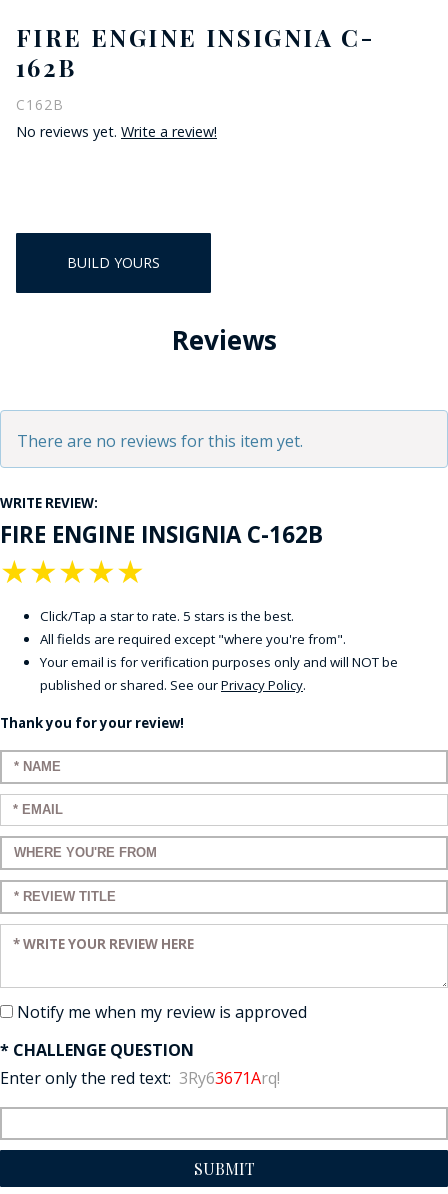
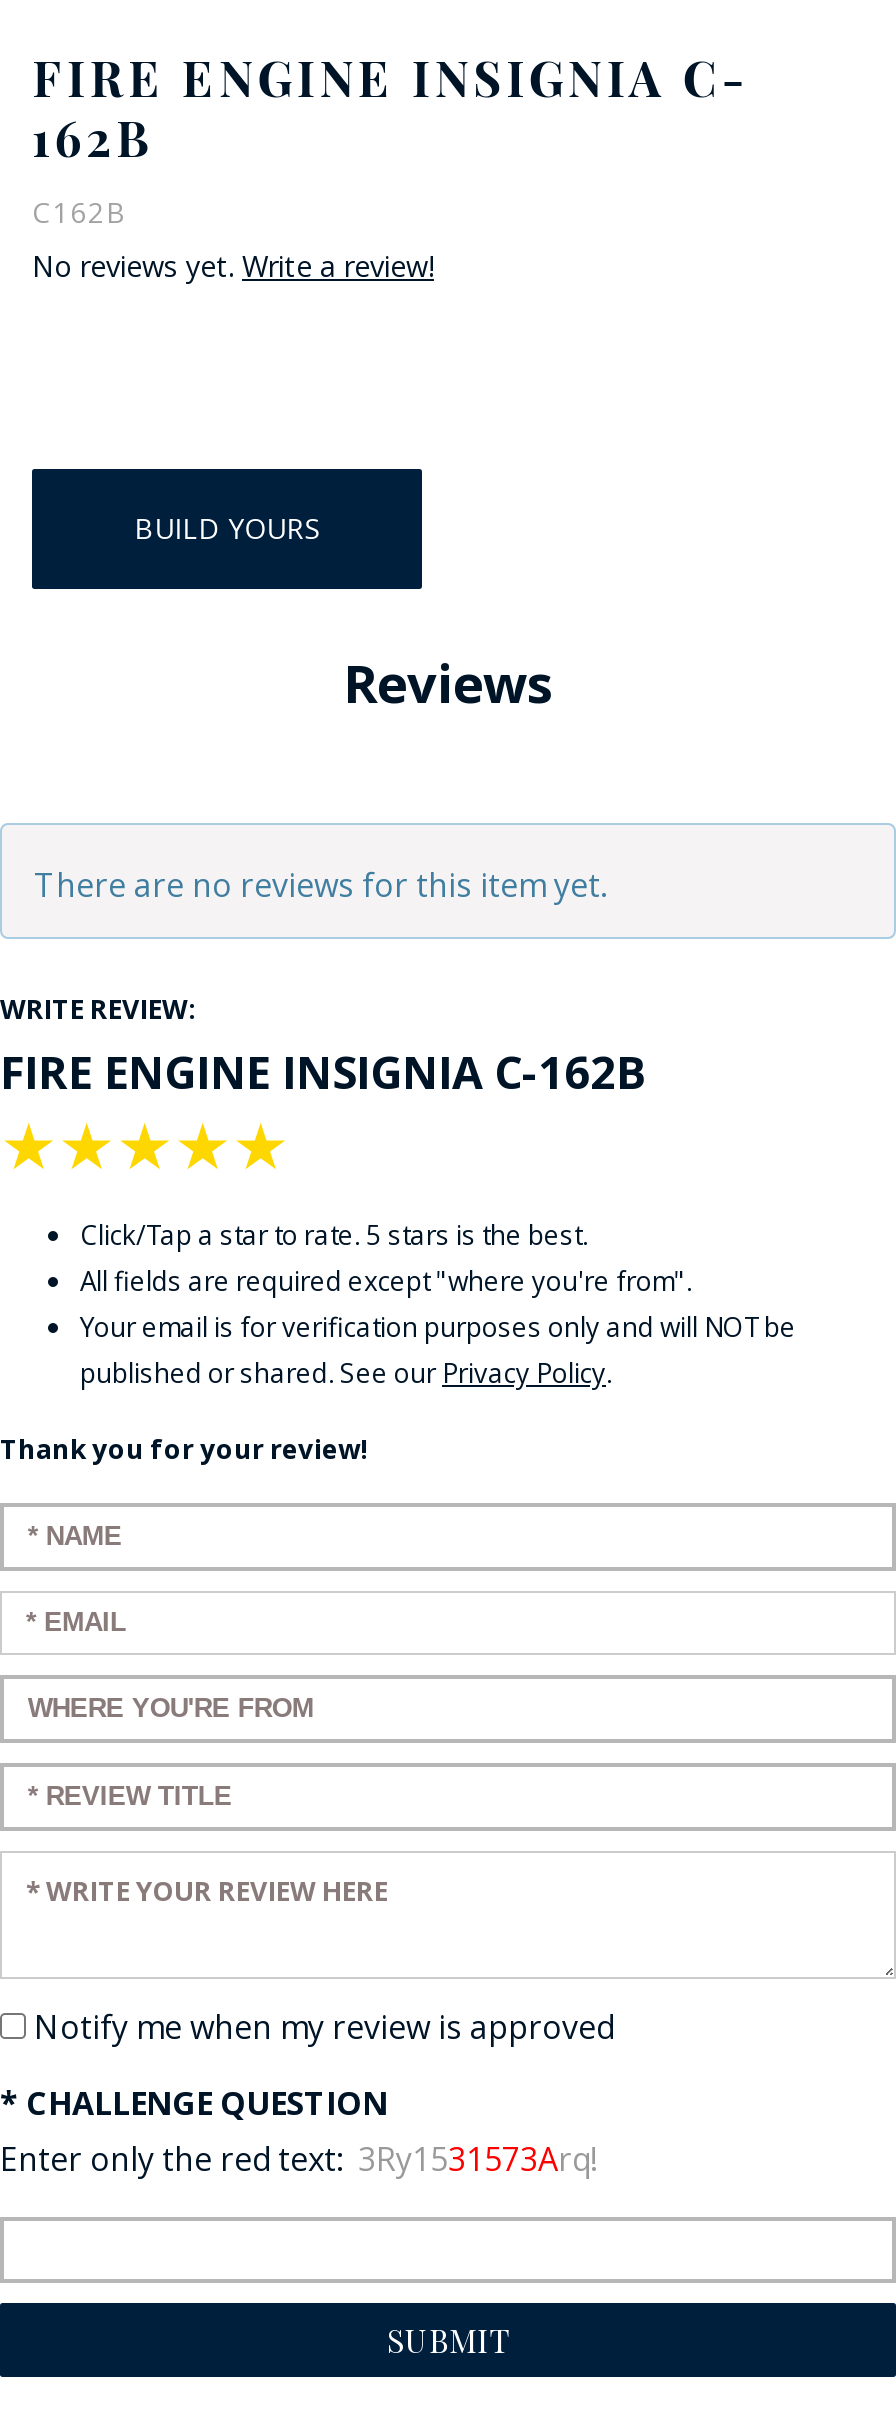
- Enter only the red text: 3Ry63671Arq!
+ Enter only the red text: 3Ry1531573Arq!
